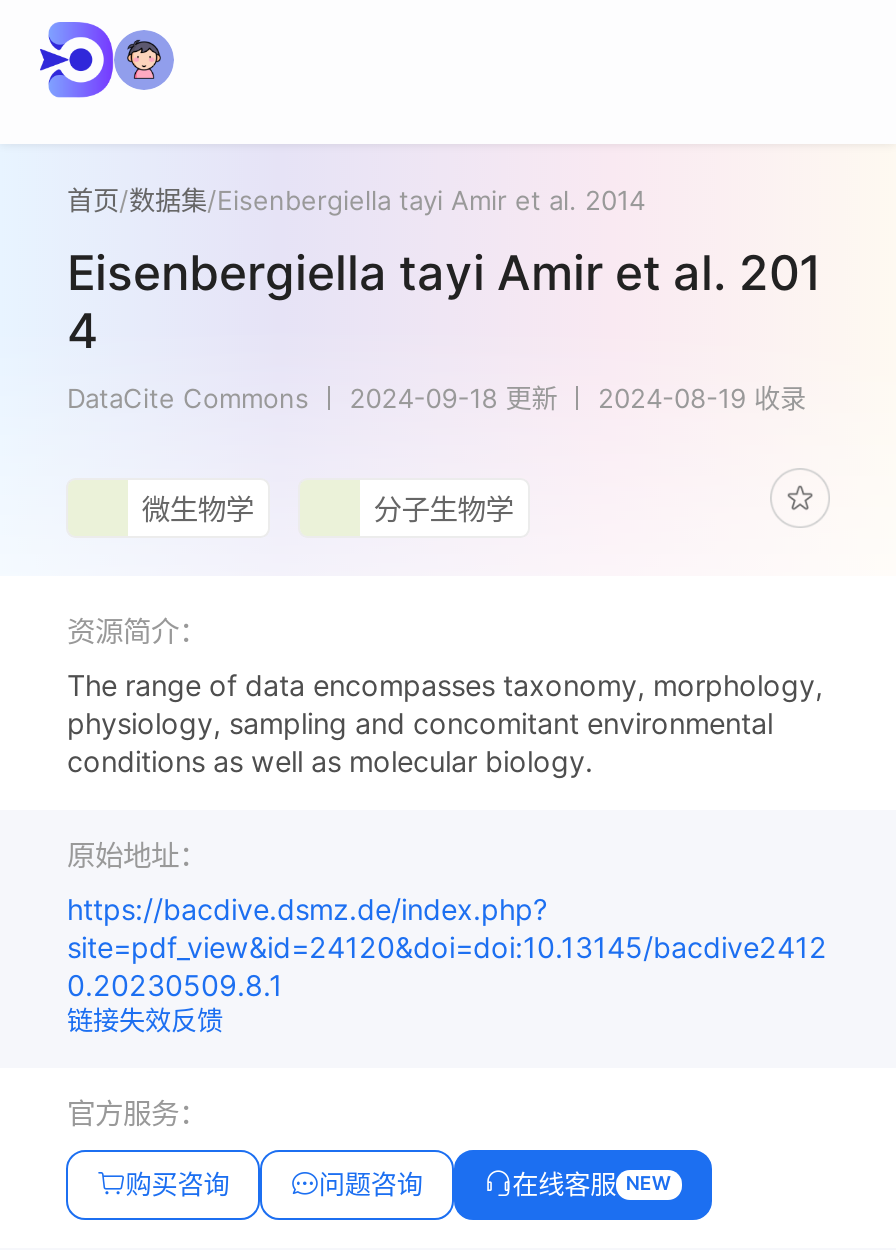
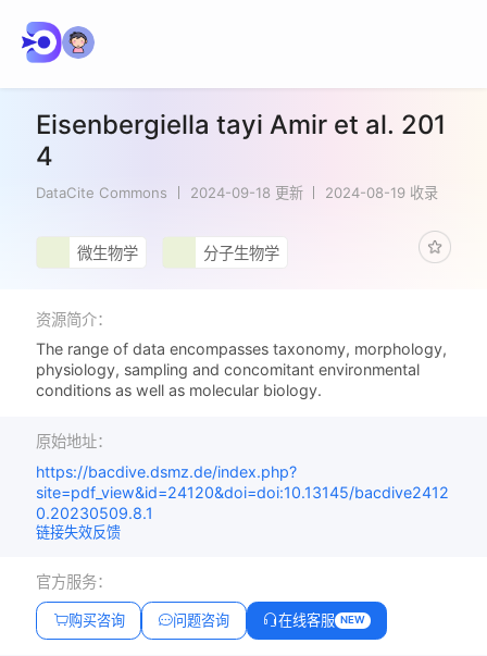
- 首页/数据集/Eisenbergiella tayi Amir et al. 2014
